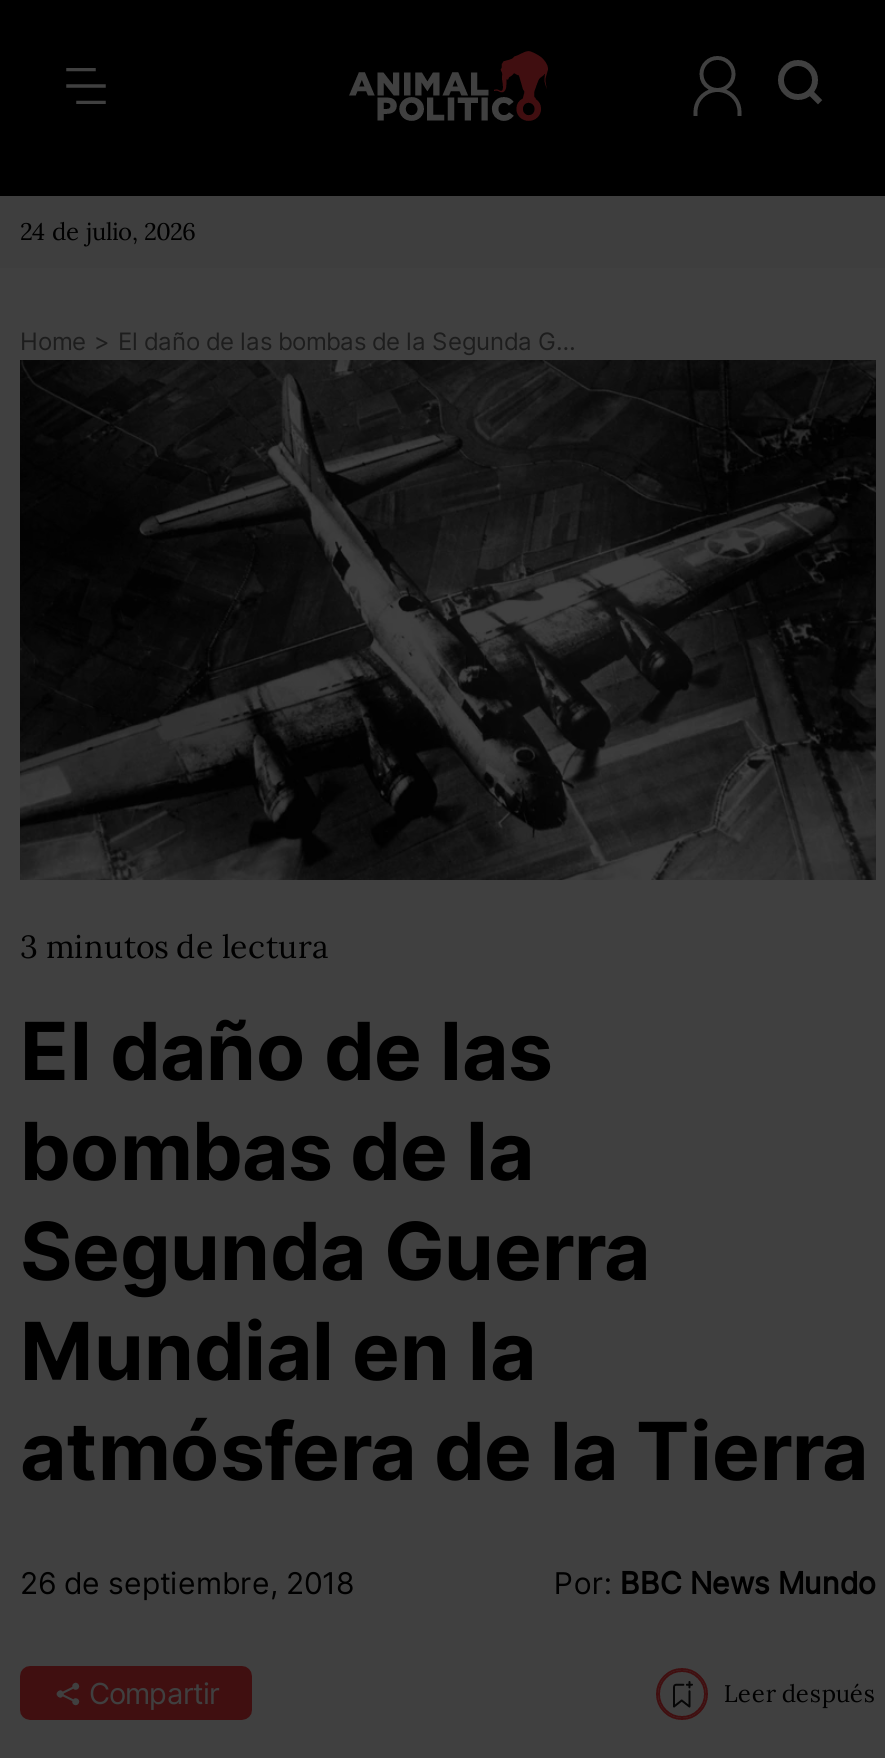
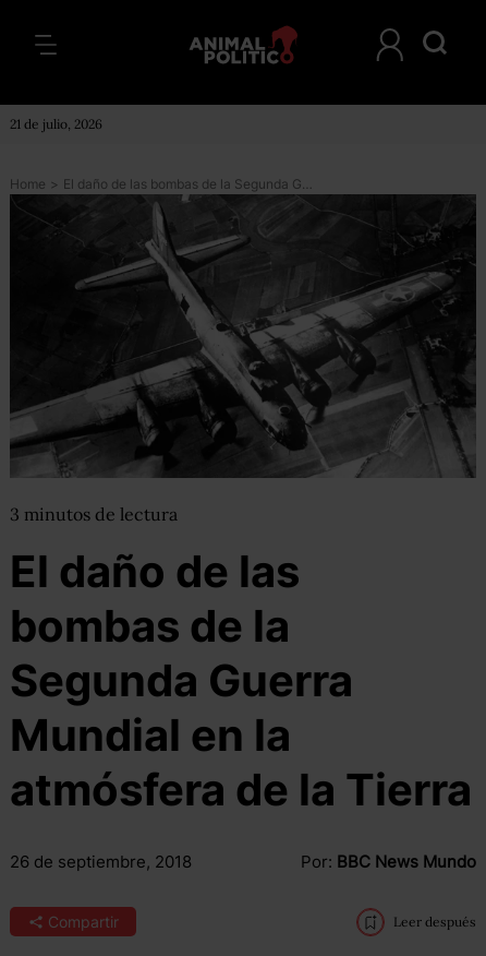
- 24 de julio, 2026
+ 21 de julio, 2026
